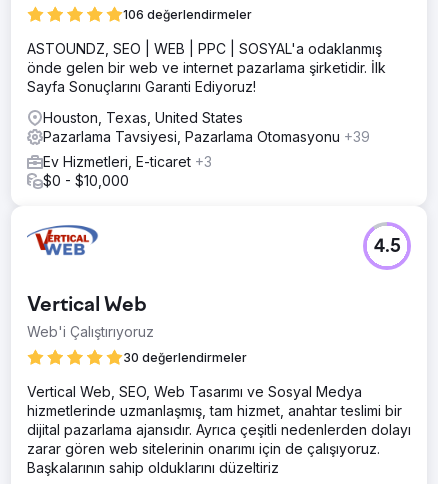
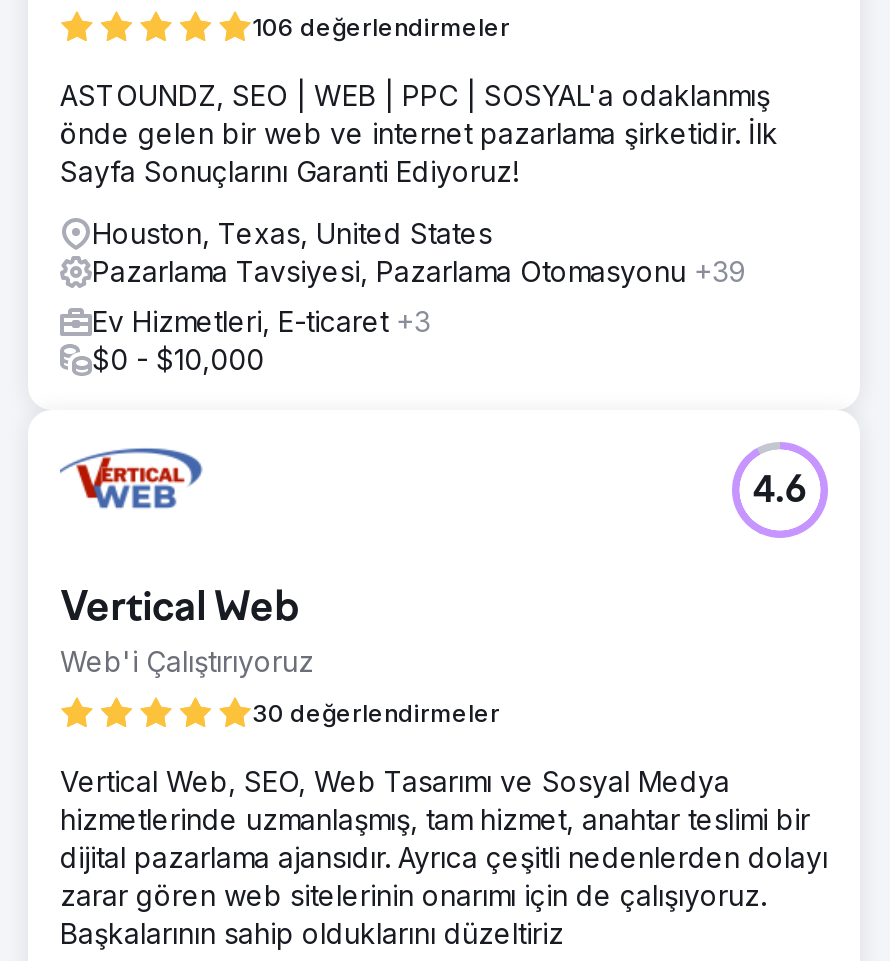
- 4.5
+ 4.6
